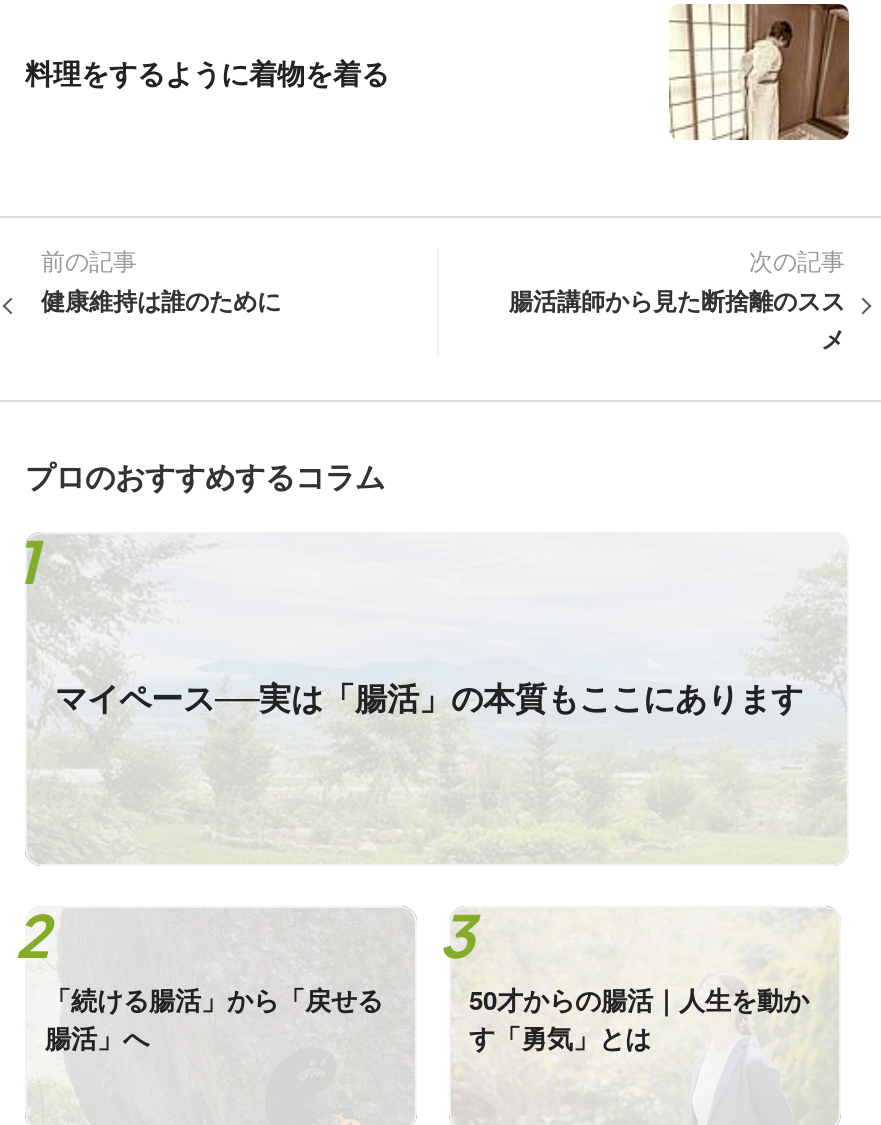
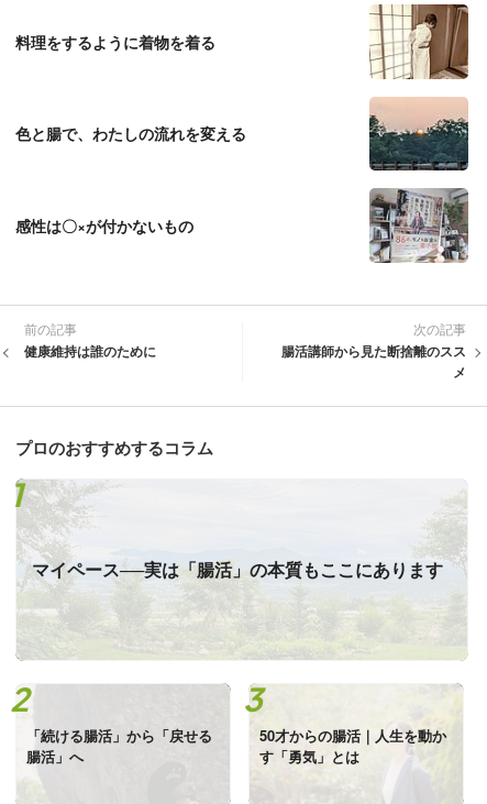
+ 色と腸で、わたしの流れを変える

+ 感性は〇×が付かないもの

+ [image]

+ [image]
